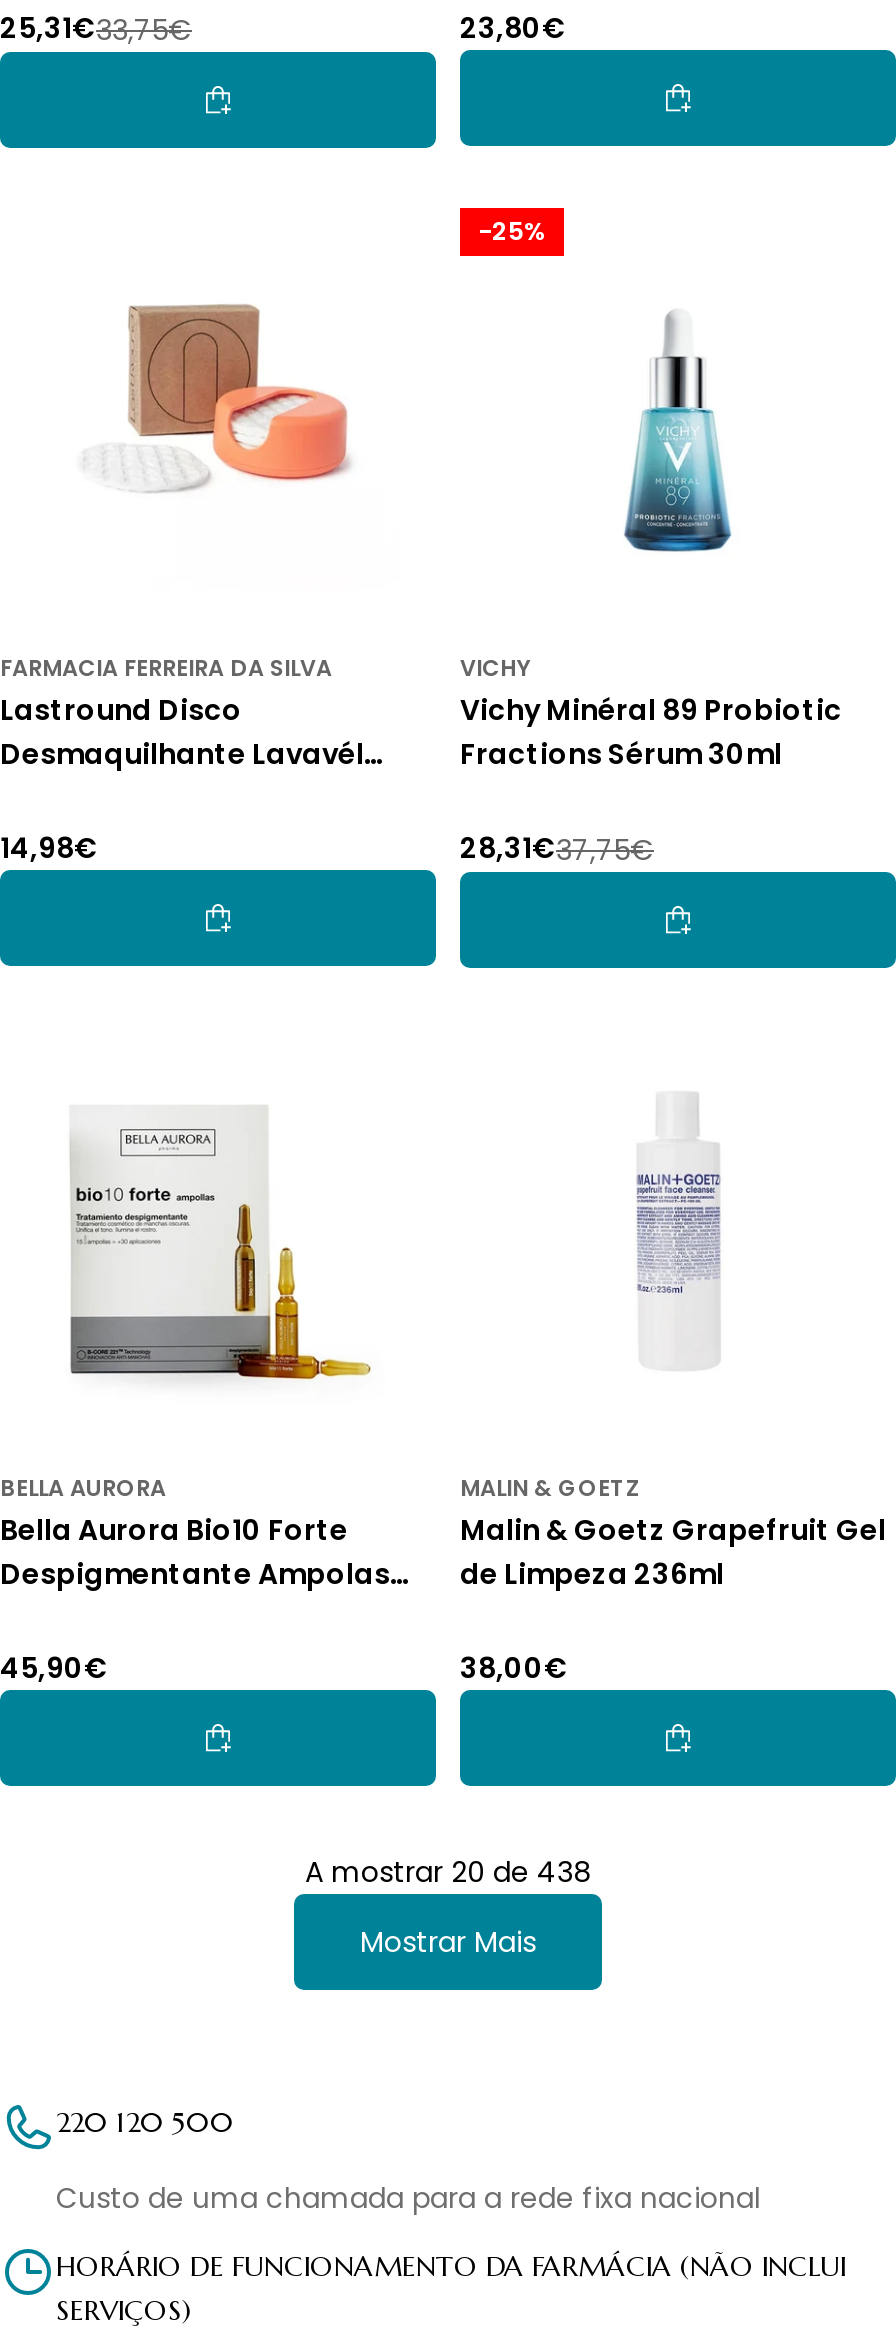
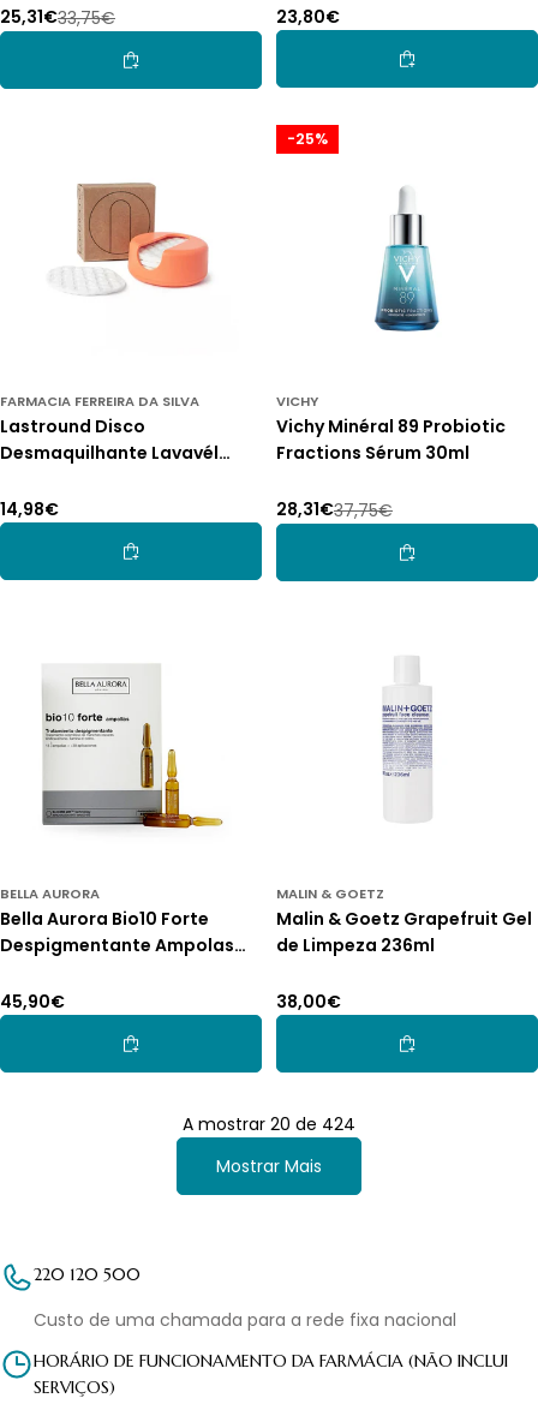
- A mostrar 20 de 438
+ A mostrar 20 de 424
